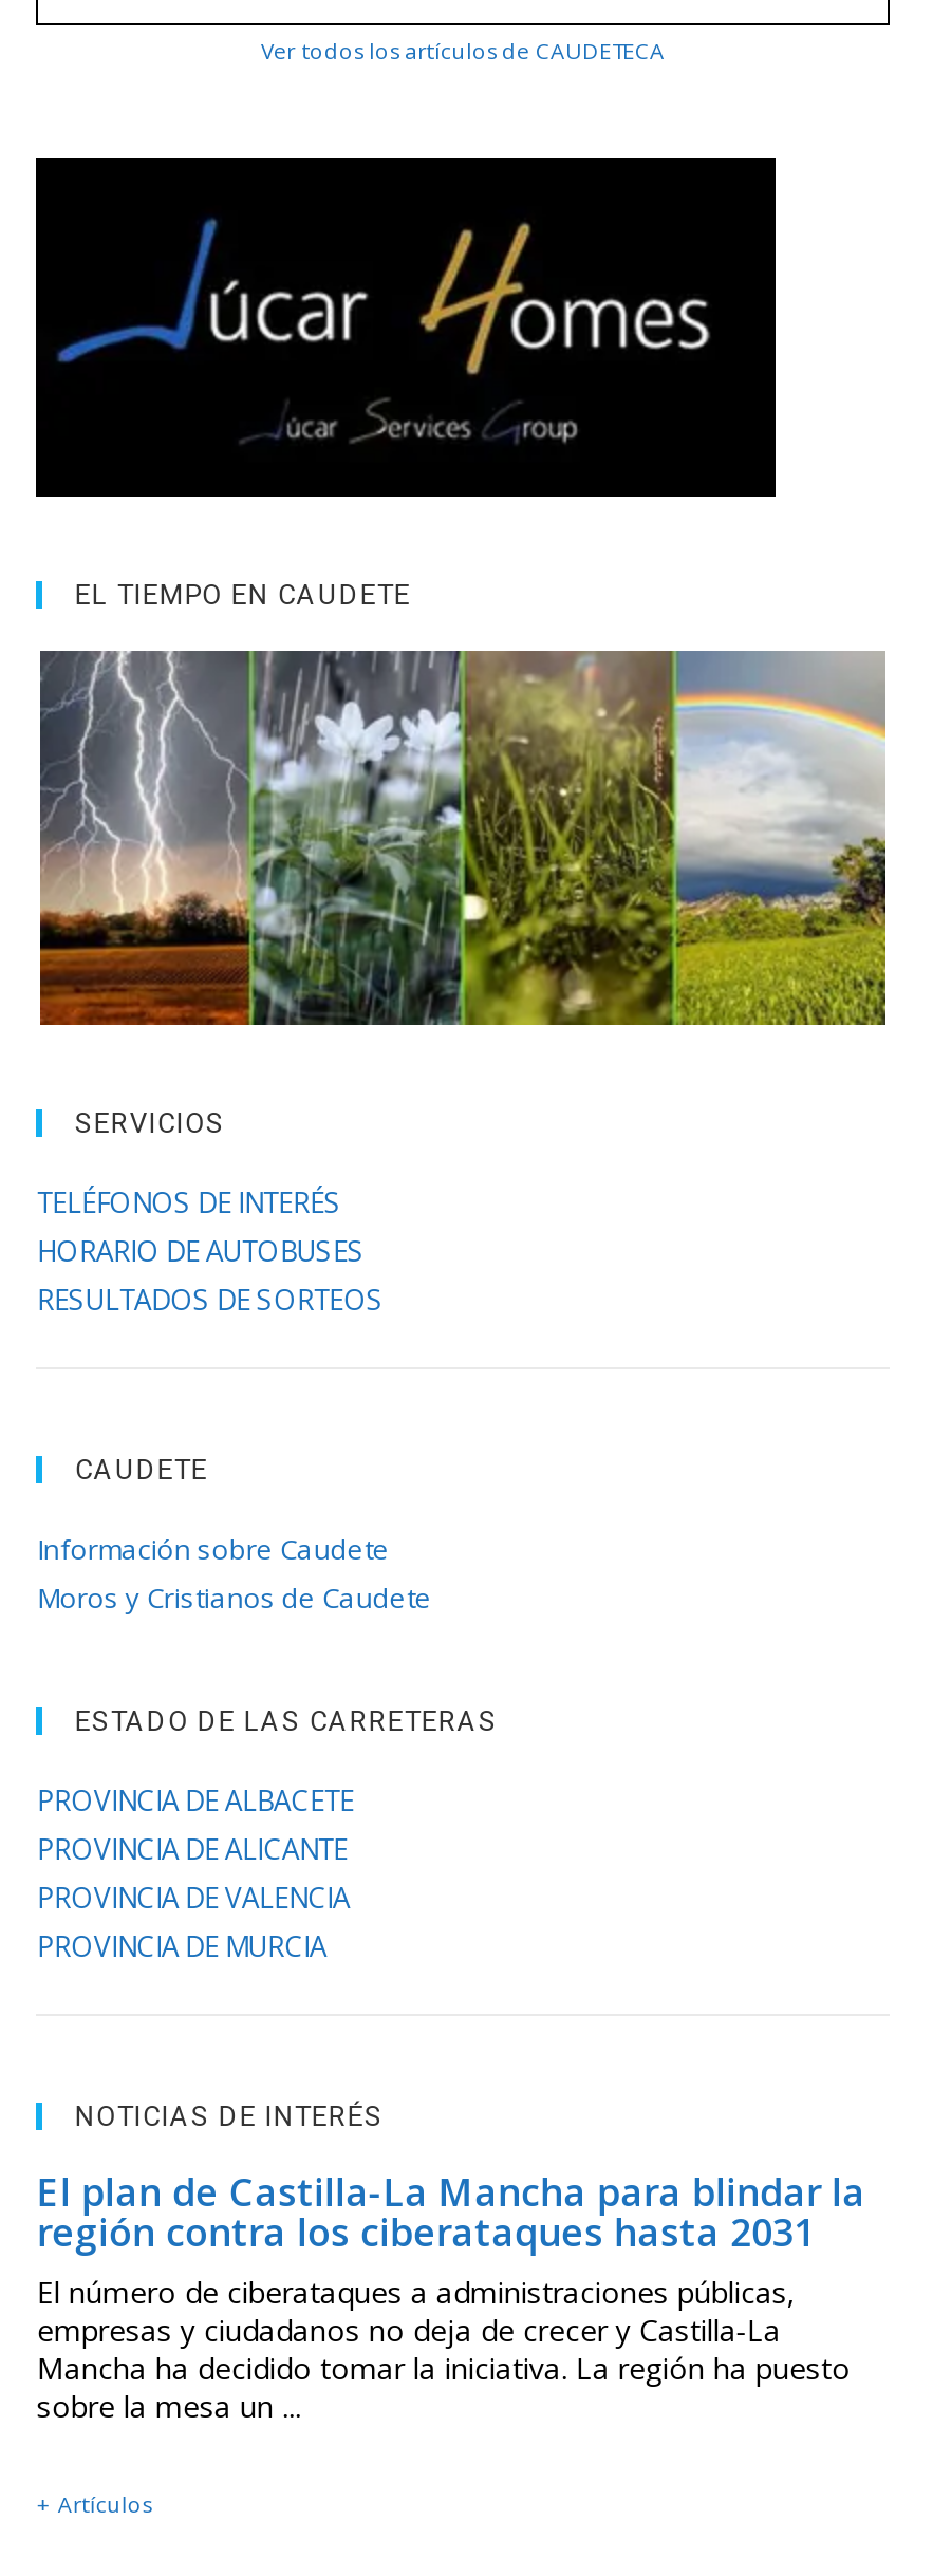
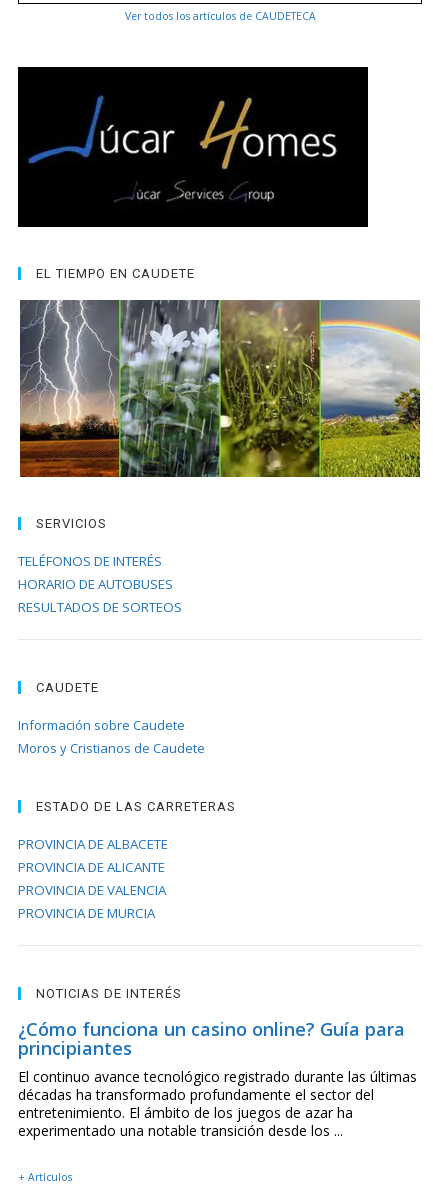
- El plan de Castilla-La Mancha para blindar la
- región contra los ciberataques hasta 2031
- El número de ciberataques a administraciones públicas,
- empresas y ciudadanos no deja de crecer y Castilla-La
- Mancha ha decidido tomar la iniciativa. La región ha puesto
- sobre la mesa un ...
+ ¿Cómo funciona un casino online? Guía para
+ principiantes
+ El continuo avance tecnológico registrado durante las últimas
+ décadas ha transformado profundamente el sector del
+ entretenimiento. El ámbito de los juegos de azar ha
+ experimentado una notable transición desde los ...
